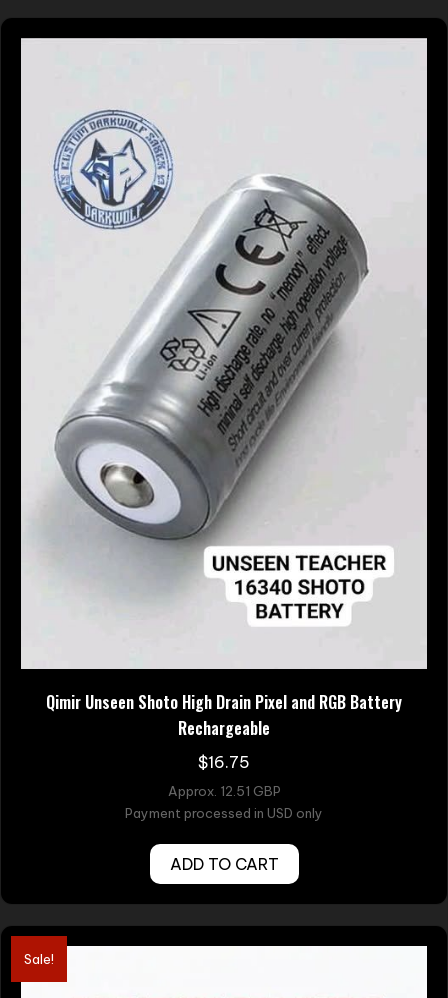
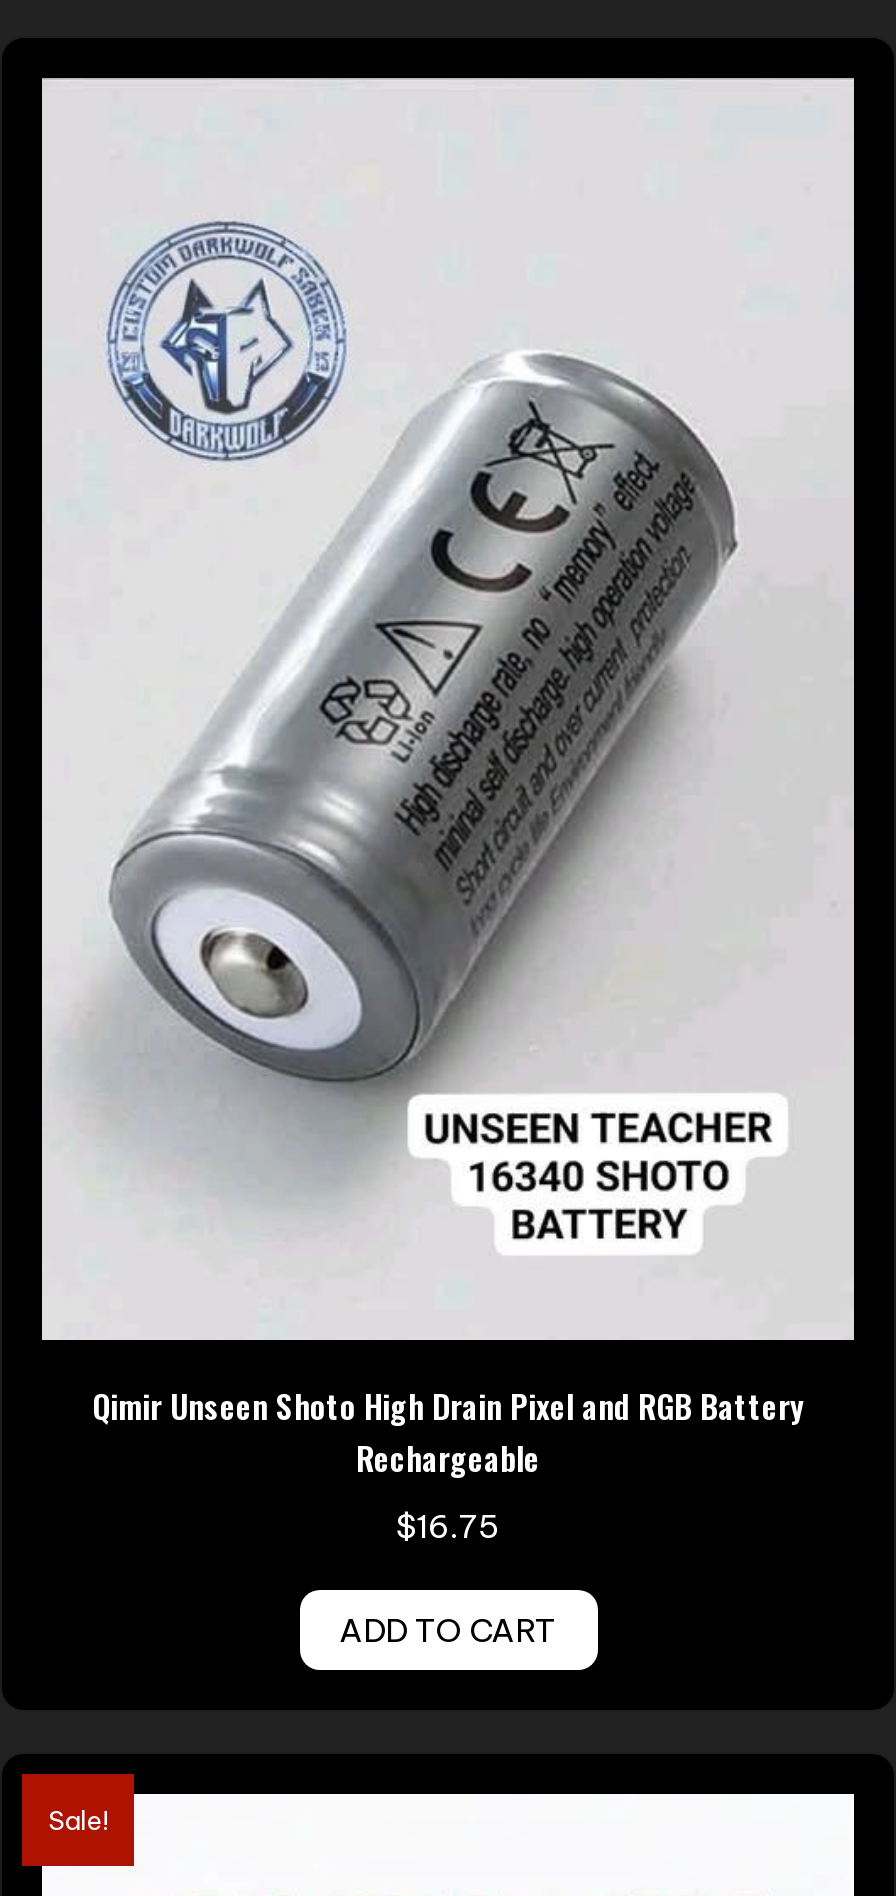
- Approx. 12.51 GBP
- Payment processed in USD only
